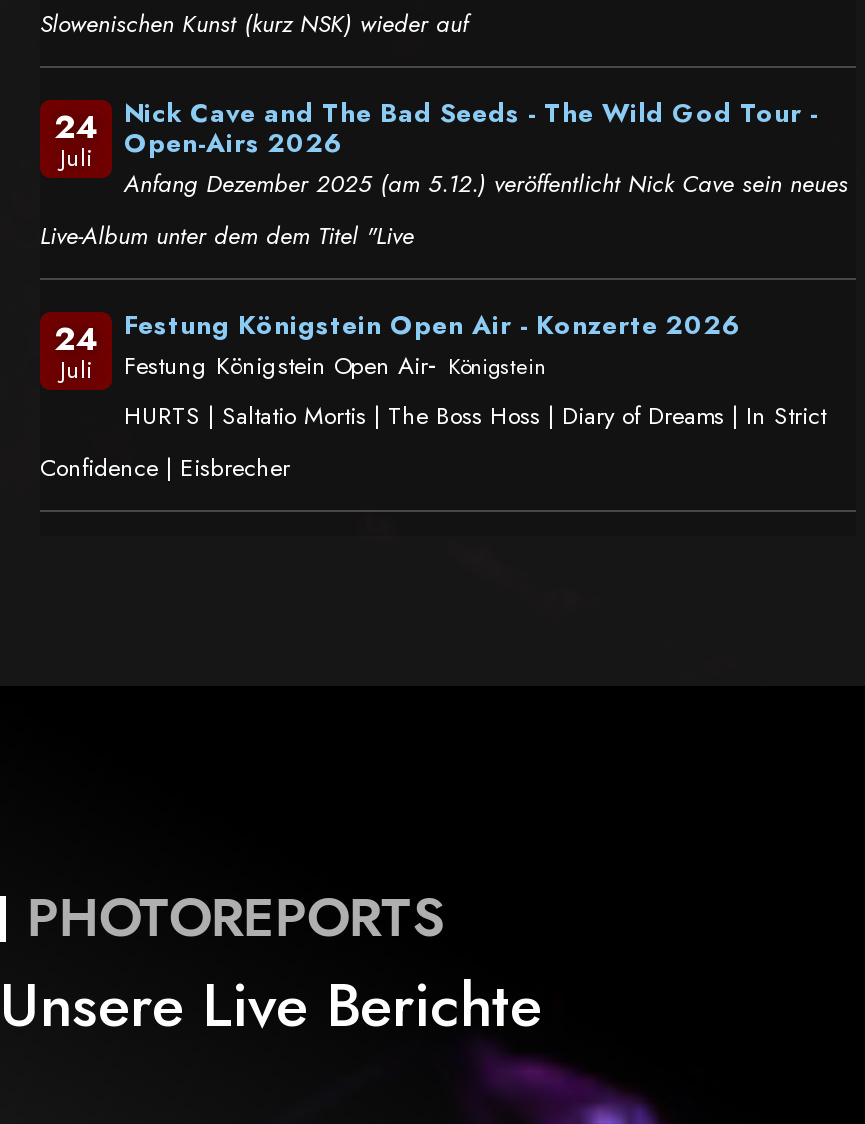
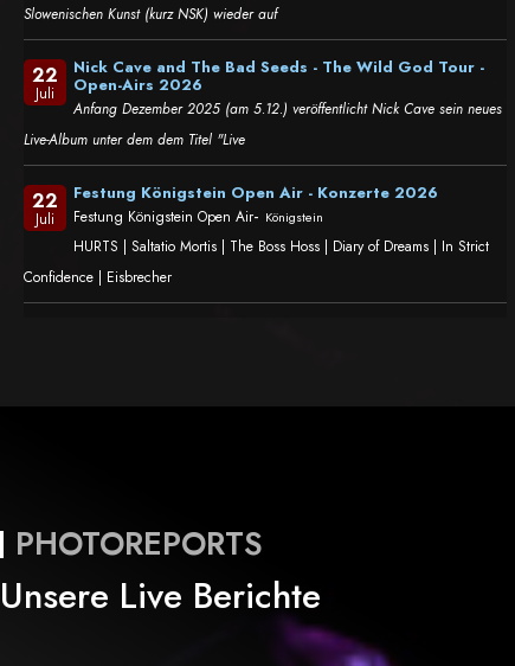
- 24 Juli Nick Cave and The Bad Seeds - The Wild God Tour - Open-Airs 2026
+ 22 Juli Nick Cave and The Bad Seeds - The Wild God Tour - Open-Airs 2026

- 24 Festung Königstein Open Air - Konzerte 2026
+ 22 Festung Königstein Open Air - Konzerte 2026
